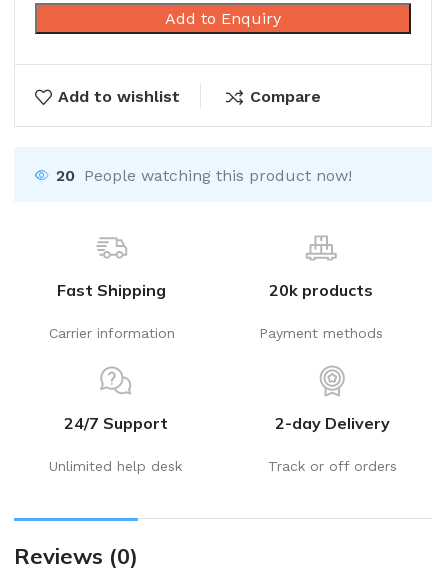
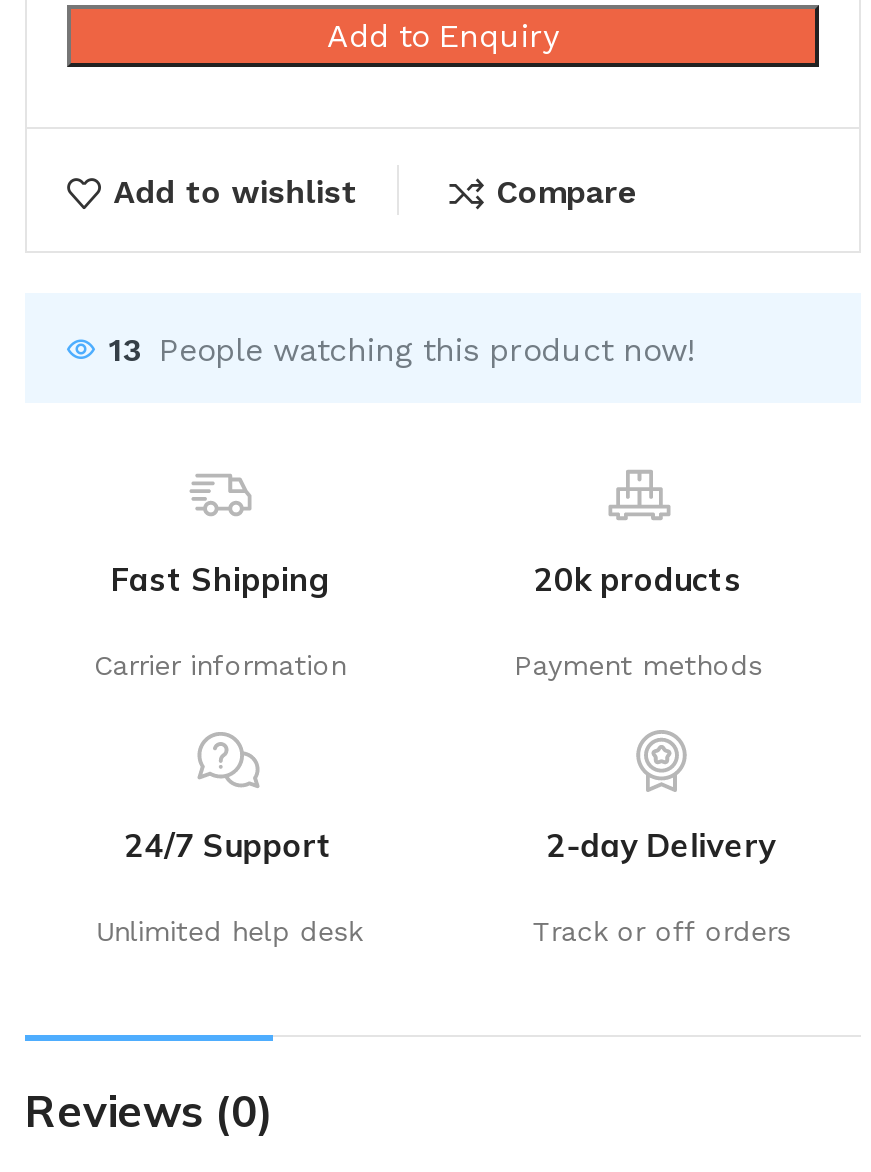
- 20 People watching this product now!
+ 13 People watching this product now!
